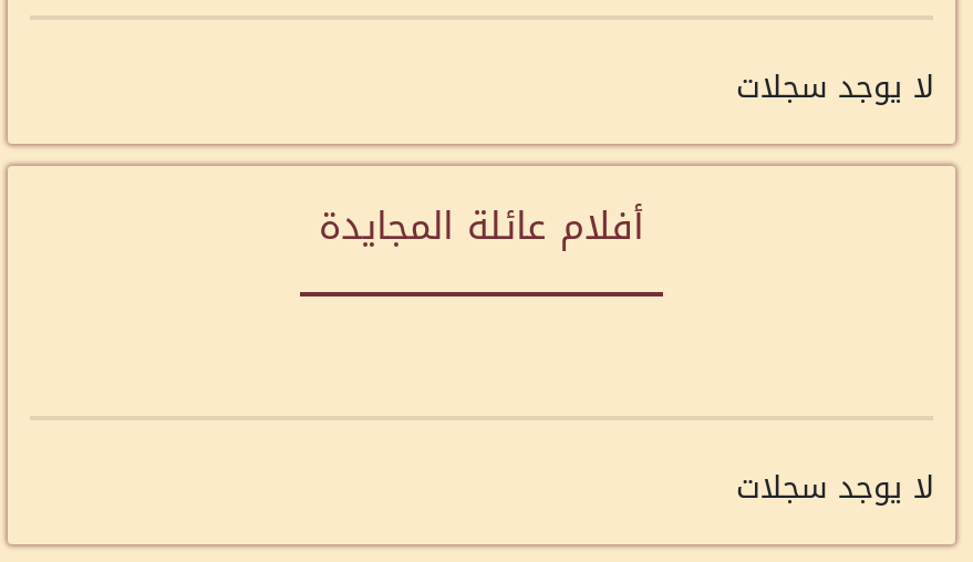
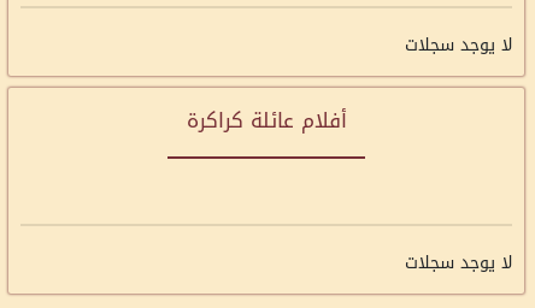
- أفلام عائلة المجايدة
+ أفلام عائلة كراكرة
